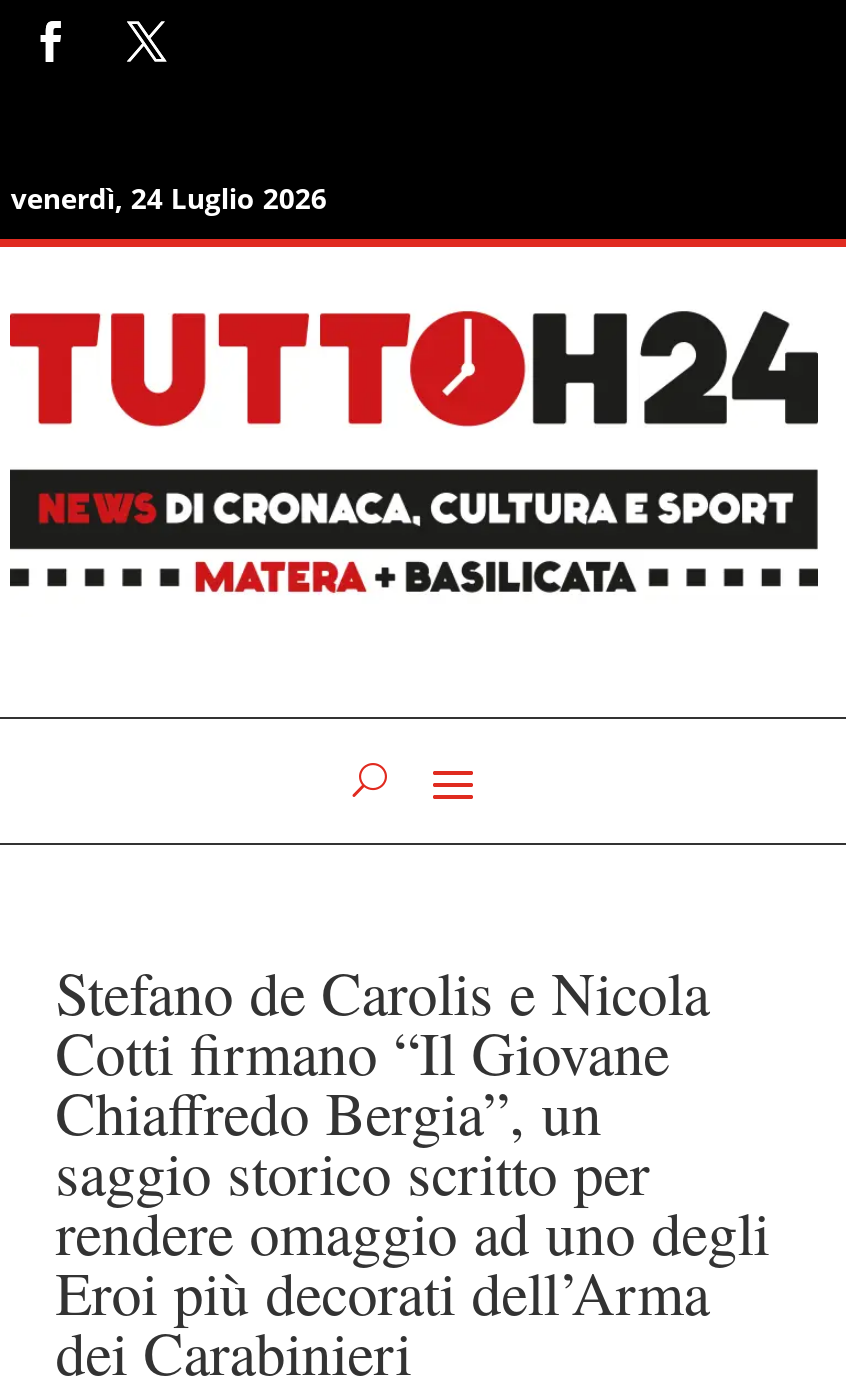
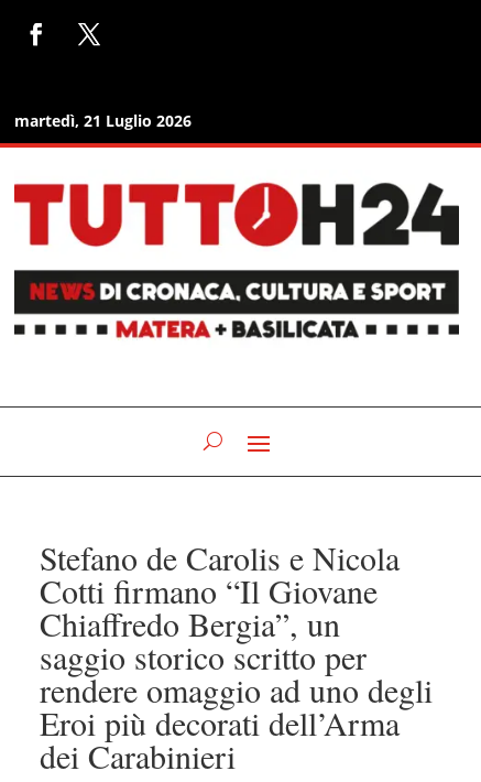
- venerdì, 24 Luglio 2026
+ martedì, 21 Luglio 2026
